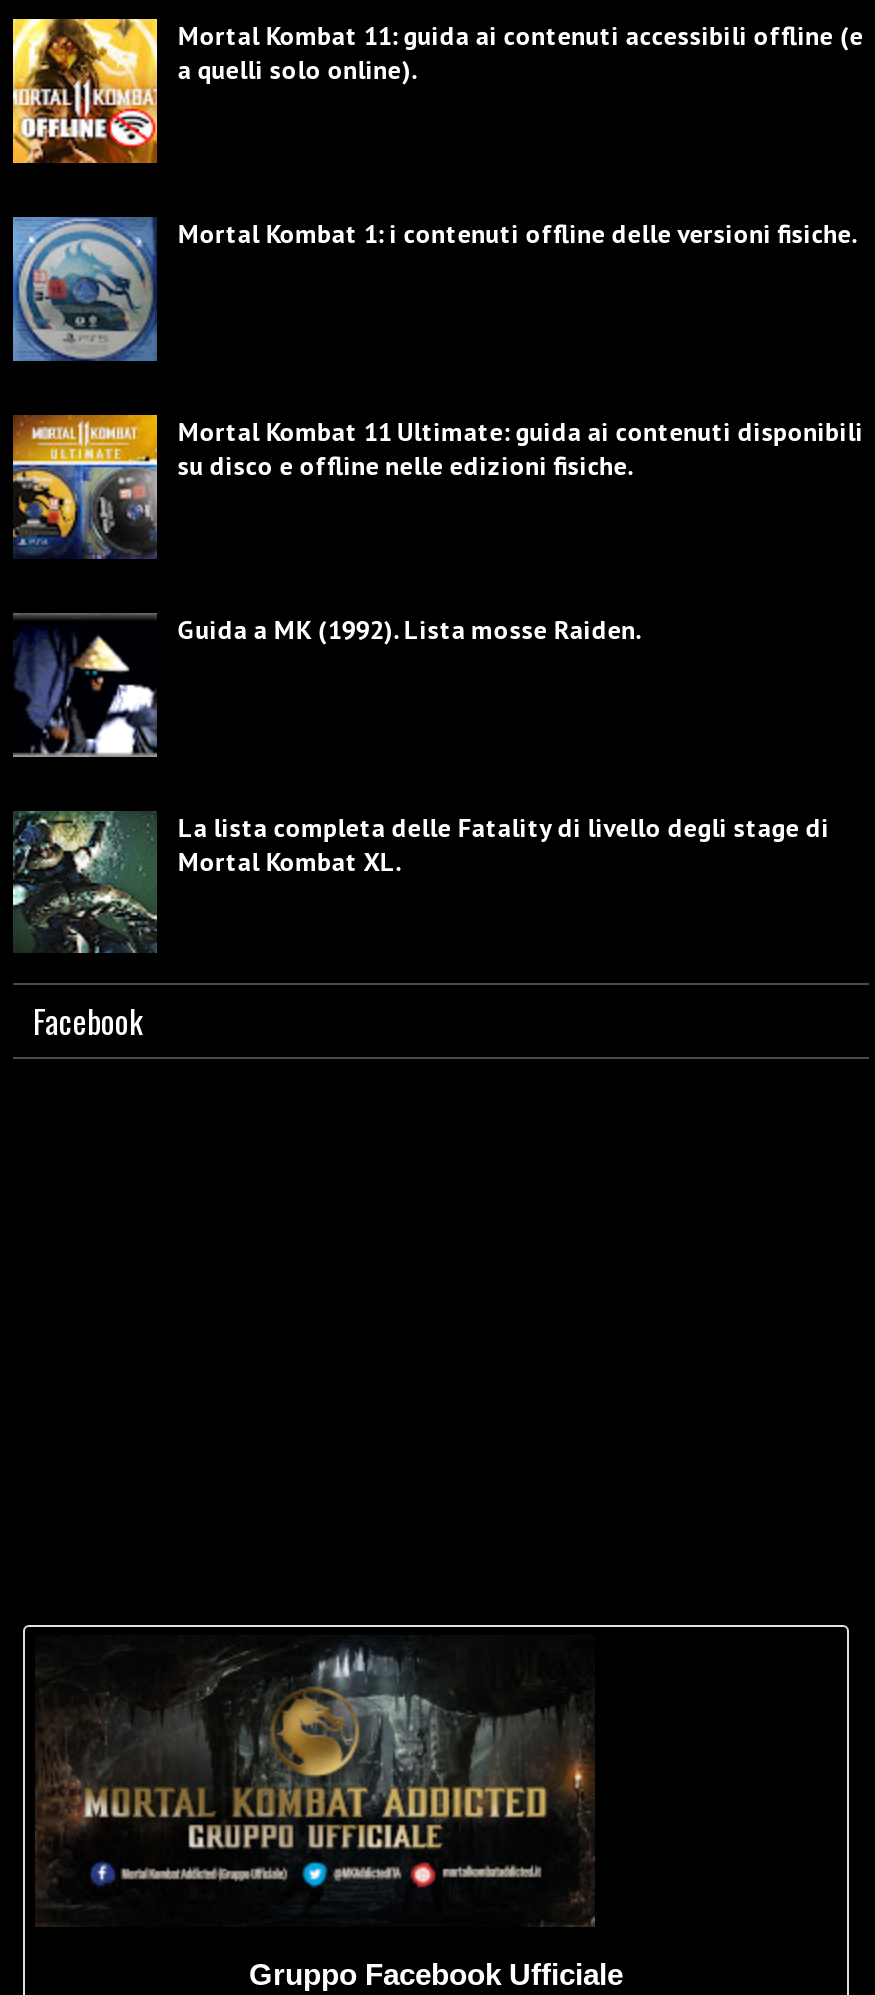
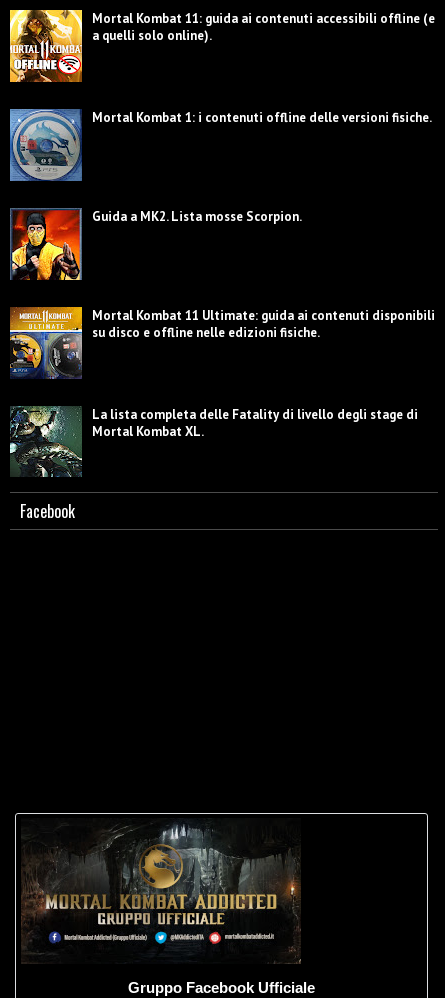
+ [image]
+ Guida a MK2. Lista mosse Scorpion.

moved down: [image] | Mortal Kombat 11 Ultimate: guida ai contenuti disponibili | su disco e offline nelle edizioni fisiche.

- [image]
- Guida a MK (1992). Lista mosse Raiden.
